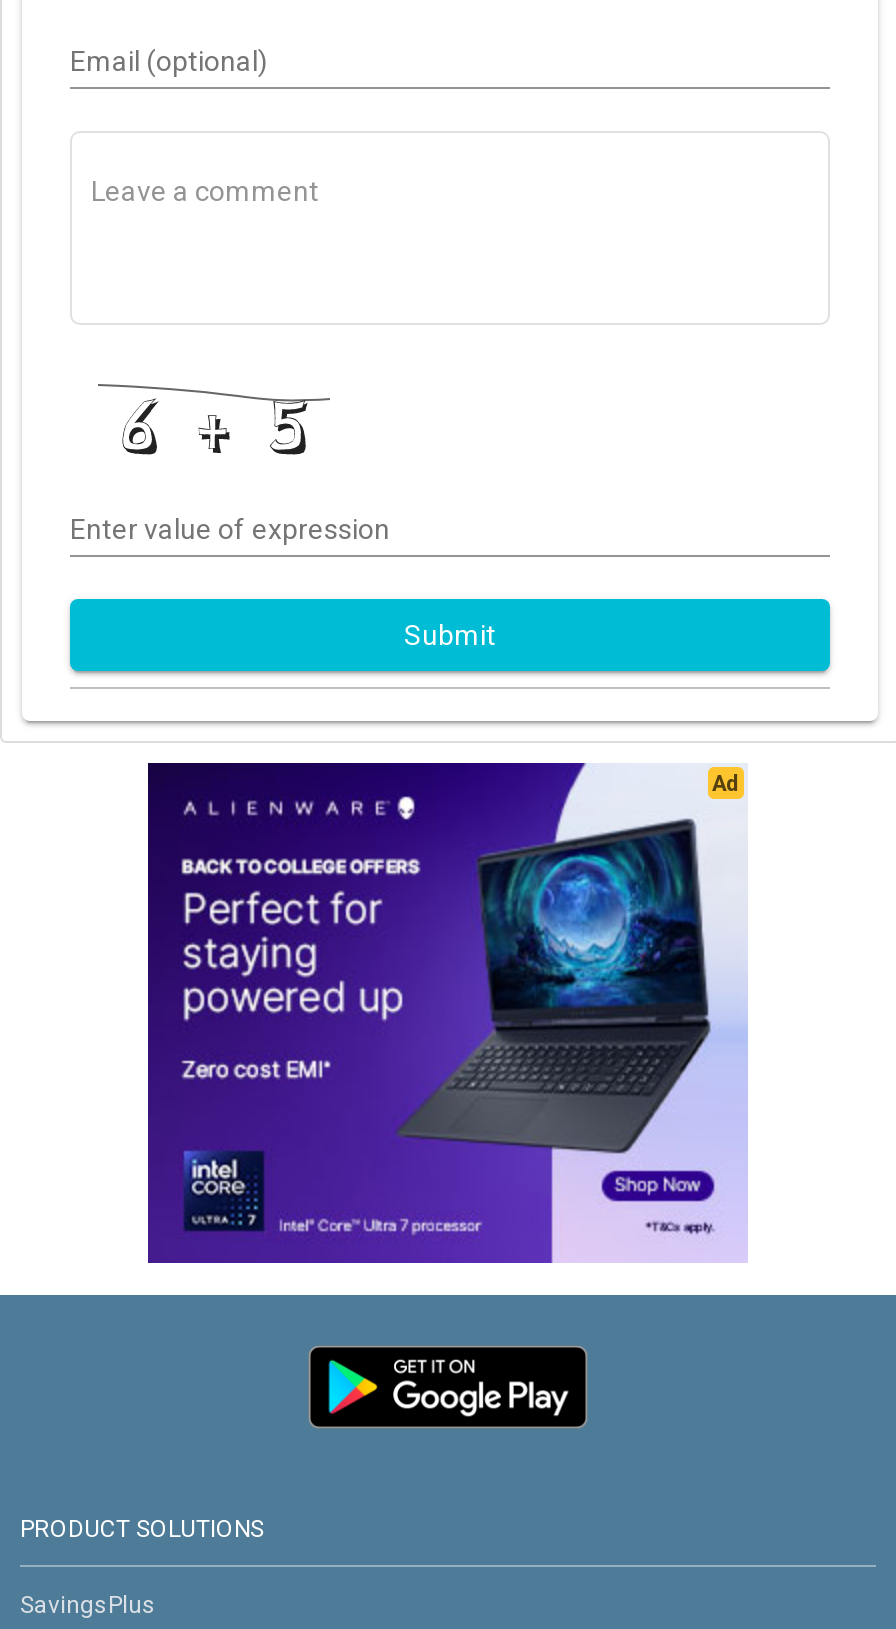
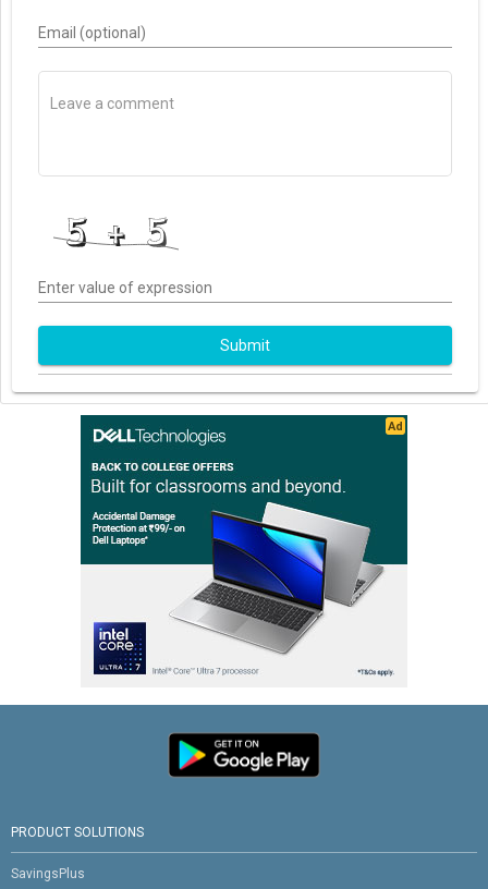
- [image]
+ [image]
